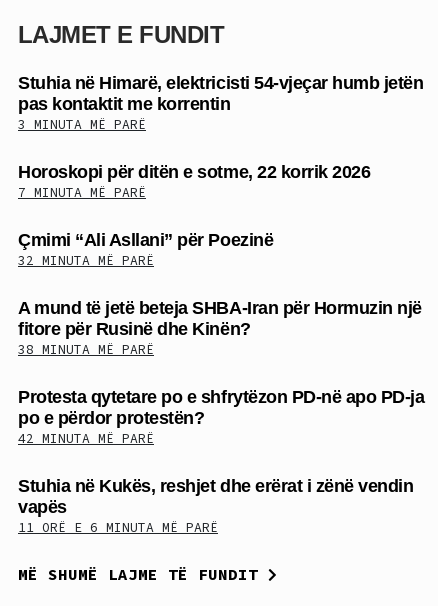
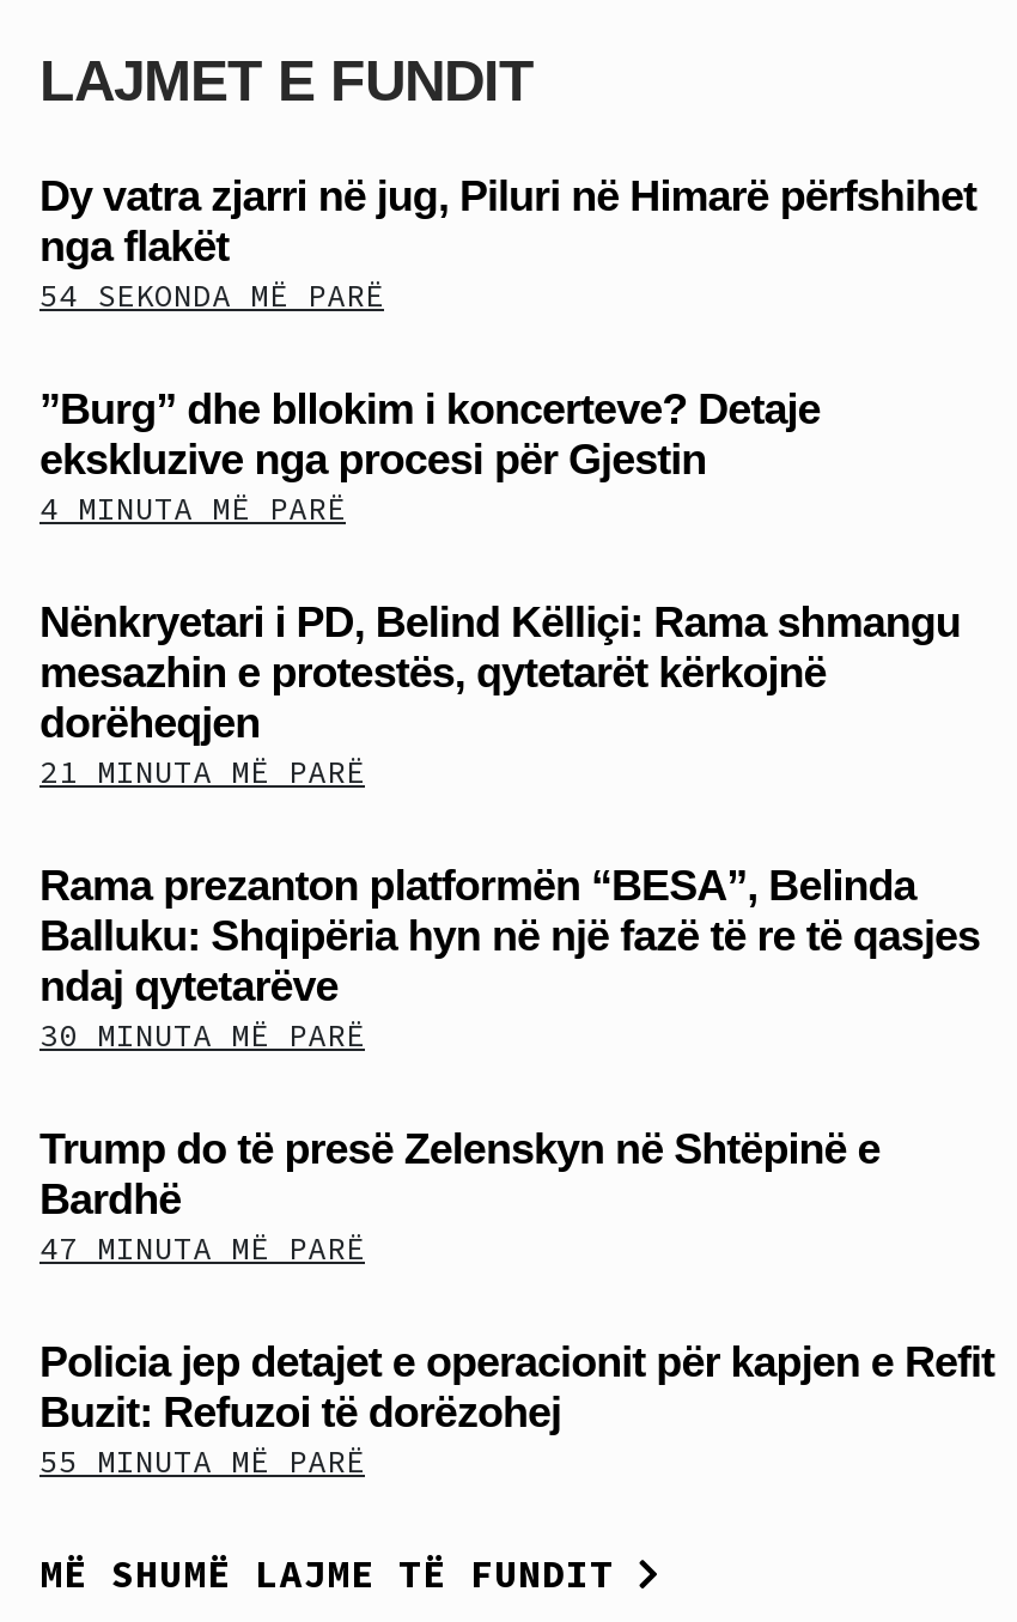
- Stuhia në Himarë, elektricisti 54-vjeçar humb jetën
- pas kontaktit me korrentin
- 3 MINUTA MË PARË
+ Dy vatra zjarri në jug, Piluri në Himarë përfshihet
+ nga flakët
+ 54 SEKONDA MË PARË

- Horoskopi për ditën e sotme, 22 korrik 2026
- 7 MINUTA MË PARË
+ ”Burg” dhe bllokim i koncerteve? Detaje
+ ekskluzive nga procesi për Gjestin
+ 4 MINUTA MË PARË

- Çmimi “Ali Asllani” për Poezinë
- 32 MINUTA MË PARË
+ Nënkryetari i PD, Belind Këlliçi: Rama shmangu
+ mesazhin e protestës, qytetarët kërkojnë
+ dorëheqjen
+ 21 MINUTA MË PARË

- A mund të jetë beteja SHBA-Iran për Hormuzin një
- fitore për Rusinë dhe Kinën?
- 38 MINUTA MË PARË
+ Rama prezanton platformën “BESA”, Belinda
+ Balluku: Shqipëria hyn në një fazë të re të qasjes
+ ndaj qytetarëve
+ 30 MINUTA MË PARË

- Protesta qytetare po e shfrytëzon PD-në apo PD-ja
- po e përdor protestën?
- 42 MINUTA MË PARË
+ Trump do të presë Zelenskyn në Shtëpinë e
+ Bardhë
+ 47 MINUTA MË PARË

- Stuhia në Kukës, reshjet dhe erërat i zënë vendin
- vapës
- 11 ORË E 6 MINUTA MË PARË
+ Policia jep detajet e operacionit për kapjen e Refit
+ Buzit: Refuzoi të dorëzohej
+ 55 MINUTA MË PARË
